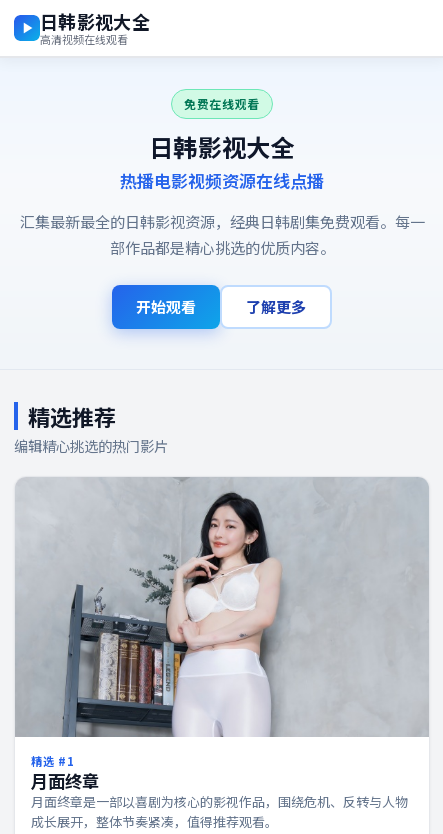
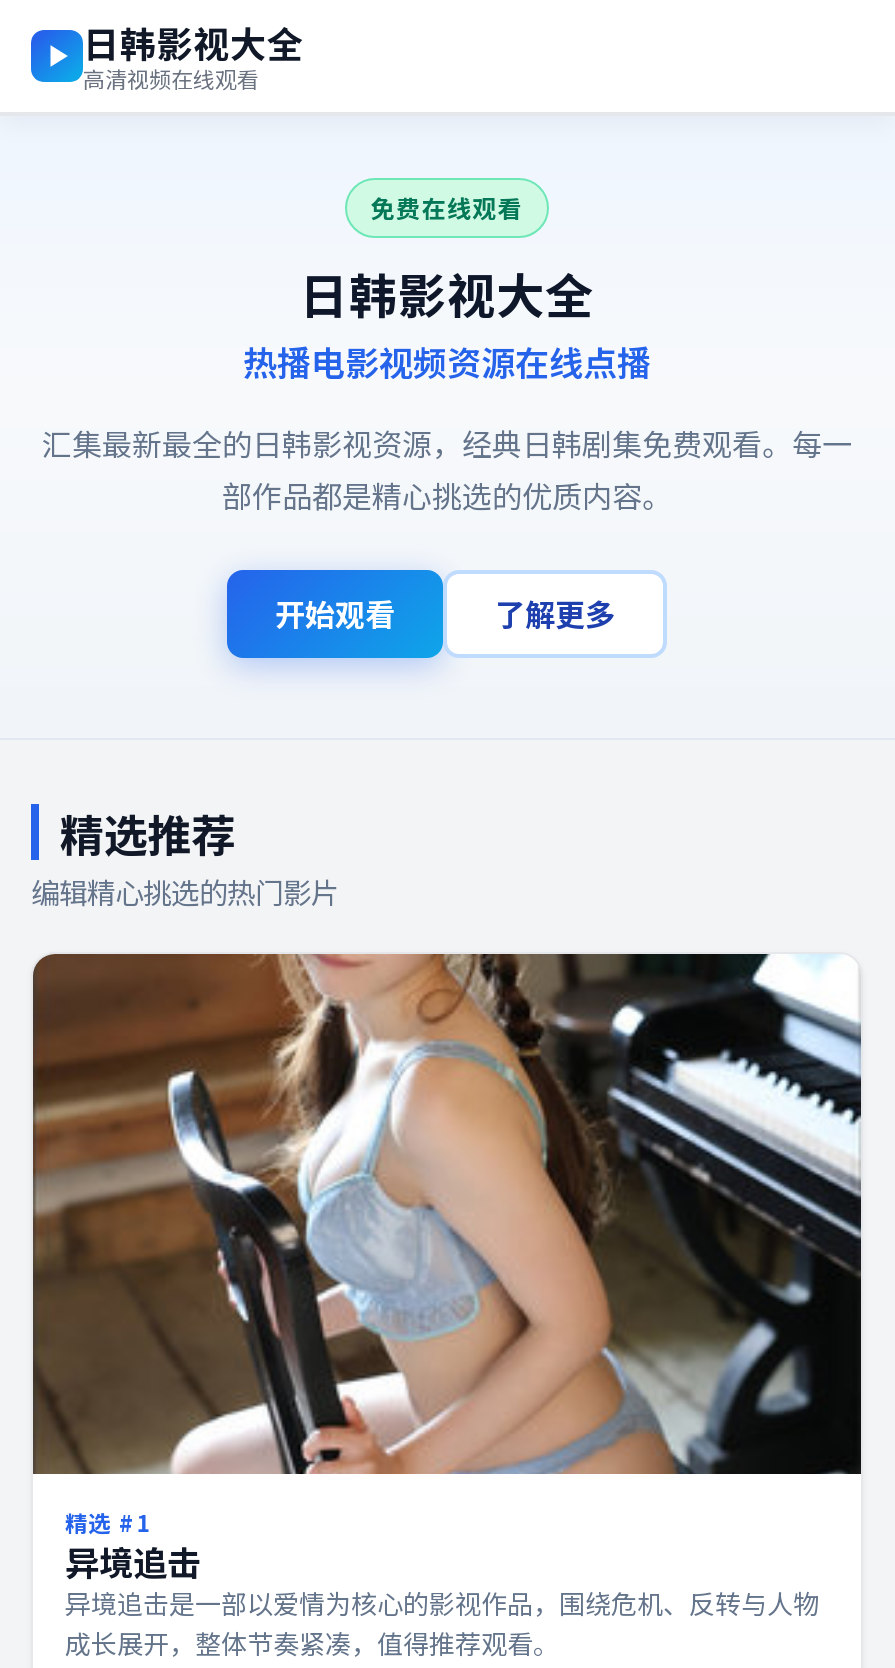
- [image]
- 月面终章
- 月面终章是一部以喜剧为核心的影视作品，围绕危机、反转与人物
+ [image]
+ 异境追击
+ 异境追击是一部以爱情为核心的影视作品，围绕危机、反转与人物
